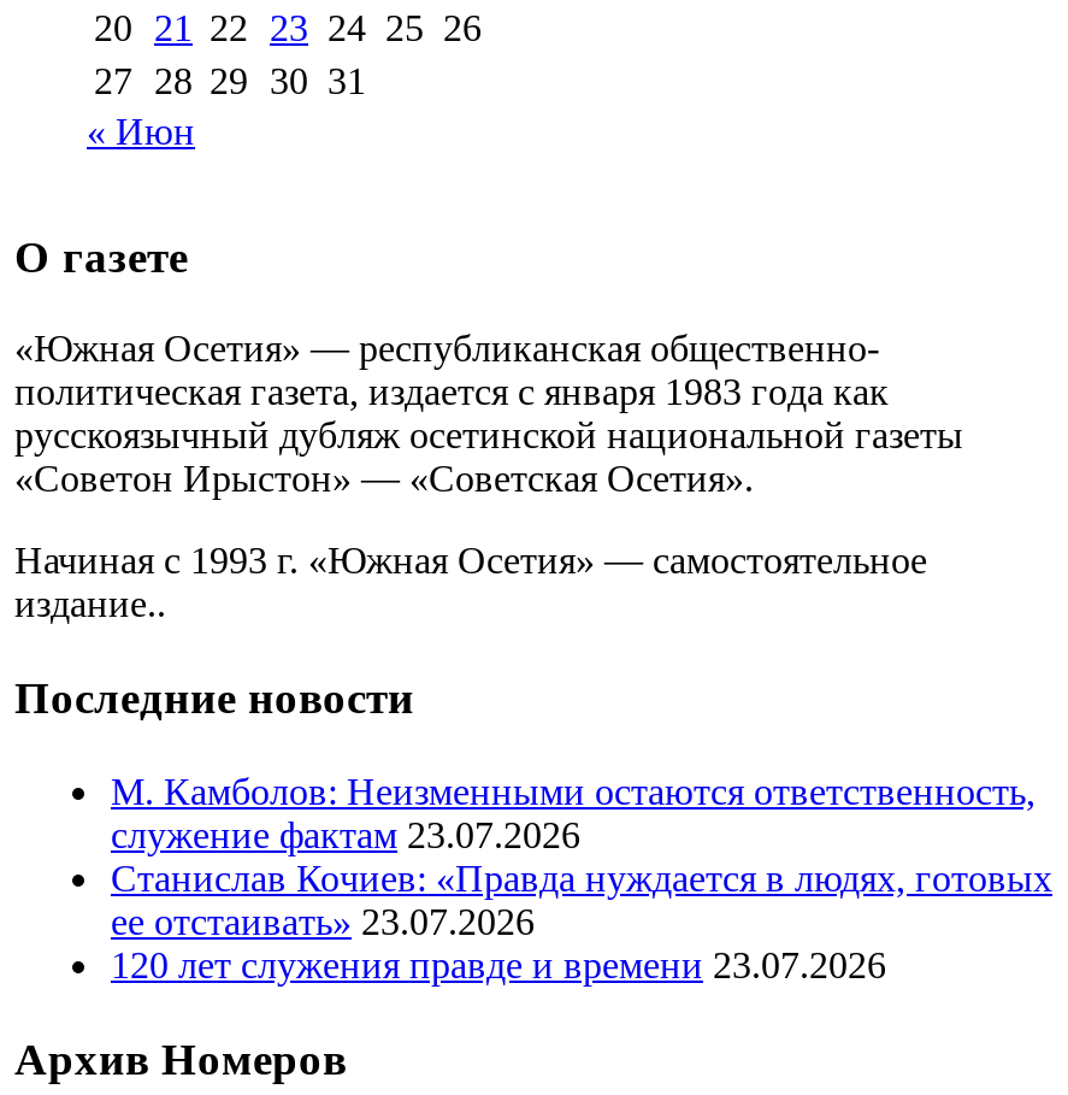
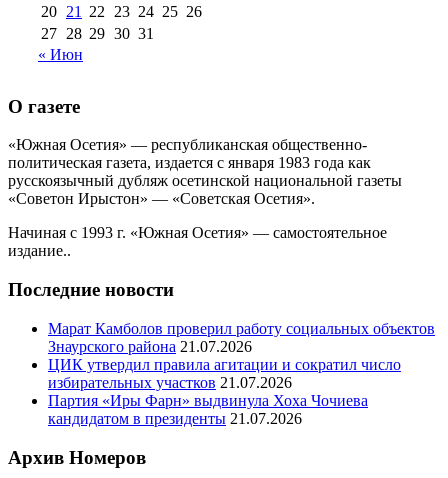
- М. Камболов: Неизменными остаются ответственность,
- служение фактам 23.07.2026
- Станислав Кочиев: «Правда нуждается в людях, готовых
- ее отстаивать» 23.07.2026
- 120 лет служения правде и времени 23.07.2026
+ Марат Камболов проверил работу социальных объектов
+ Знаурского района 21.07.2026
+ ЦИК утвердил правила агитации и сократил число
+ избирательных участков 21.07.2026
+ Партия «Иры Фарн» выдвинула Хоха Чочиева
+ кандидатом в президенты 21.07.2026
